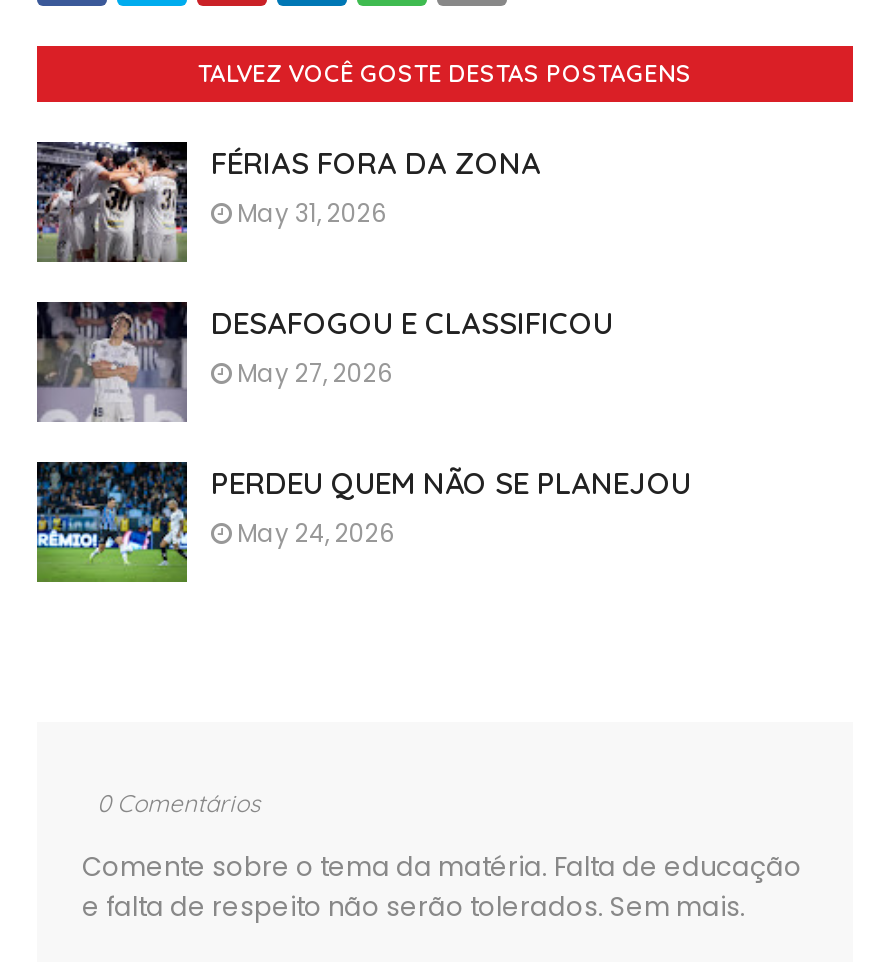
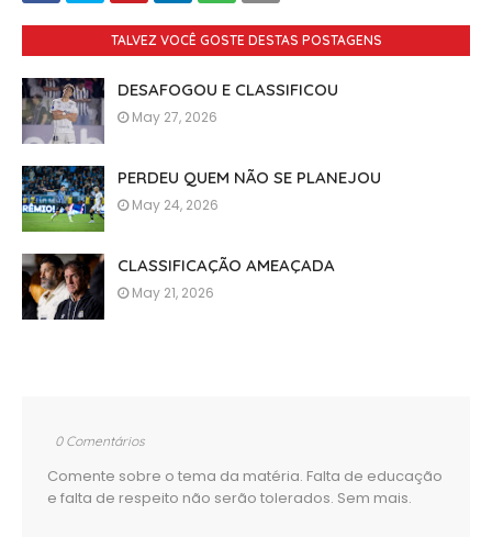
- [image]
- FÉRIAS FORA DA ZONA
- May 31, 2026

moved up: [image] | DESAFOGOU E CLASSIFICOU | May 27, 2026 | PERDEU QUEM NÃO SE PLANEJOU | May 24, 2026

+ [image]
+ CLASSIFICAÇÃO AMEAÇADA
+ May 21, 2026
